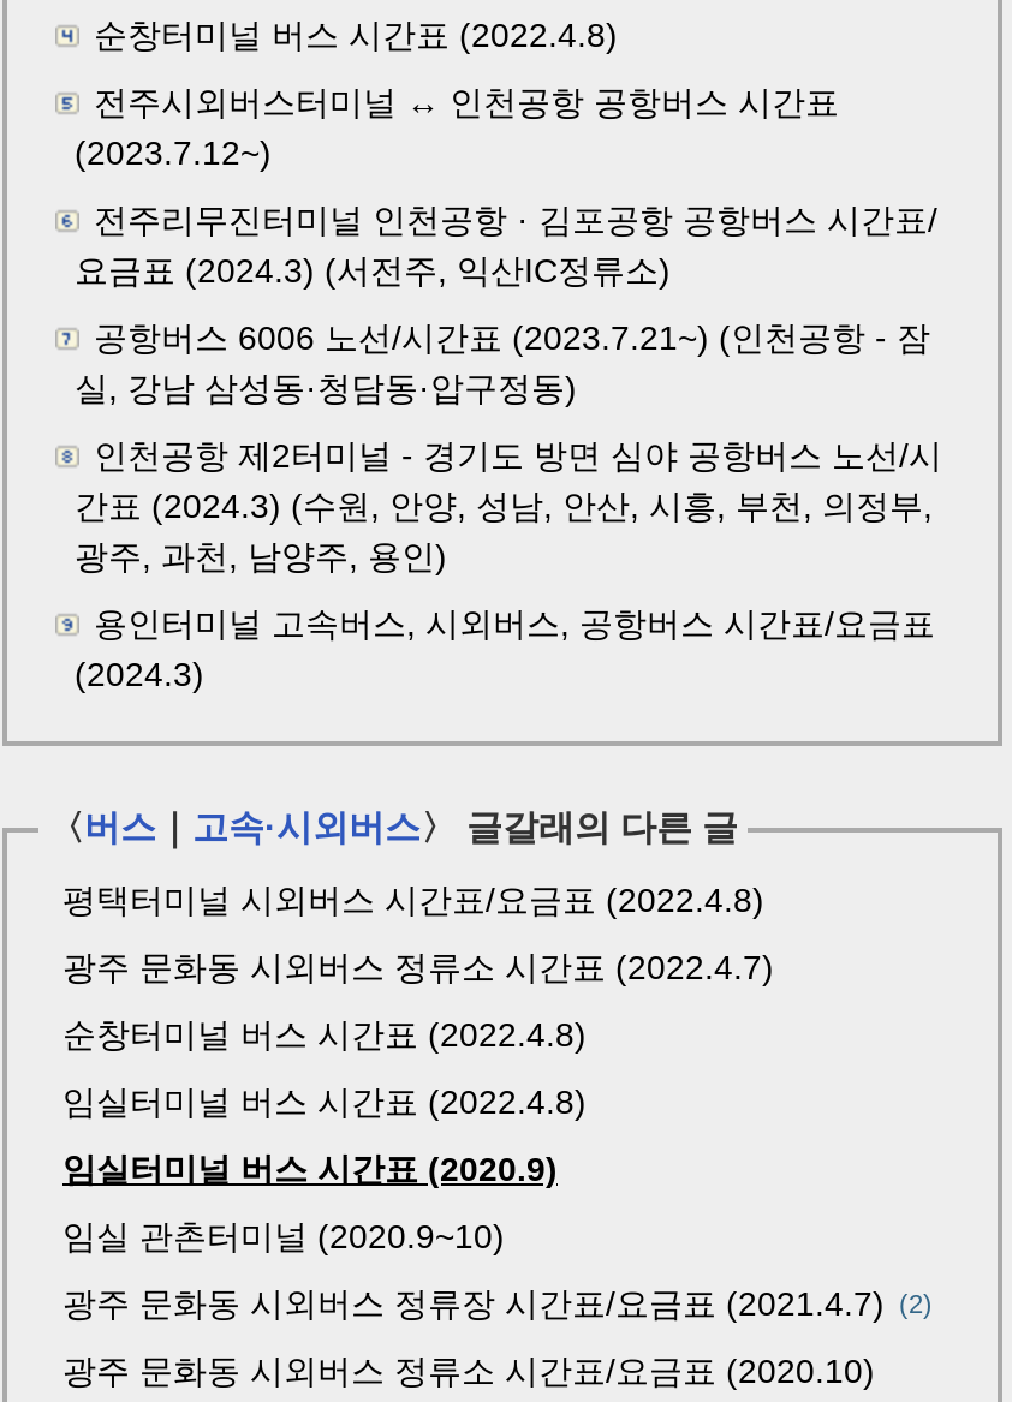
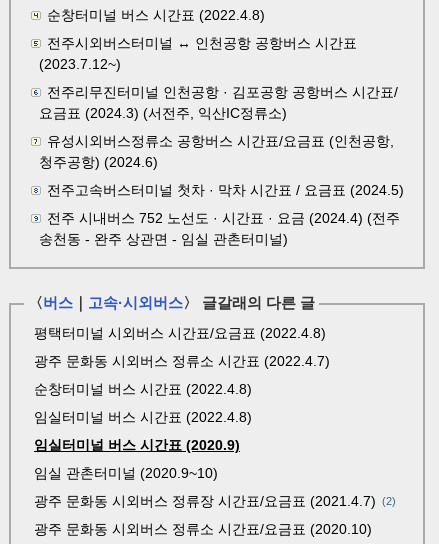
- 공항버스 6006 노선/시간표 (2023.7.21~) (인천공항 - 잠
- 실, 강남 삼성동·청담동·압구정동)
+ 유성시외버스정류소 공항버스 시간표/요금표 (인천공항,
+ 청주공항) (2024.6)

- 인천공항 제2터미널 - 경기도 방면 심야 공항버스 노선/시
- 간표 (2024.3) (수원, 안양, 성남, 안산, 시흥, 부천, 의정부,
- 광주, 과천, 남양주, 용인)
+ 전주고속버스터미널 첫차 · 막차 시간표 / 요금표 (2024.5)

- 용인터미널 고속버스, 시외버스, 공항버스 시간표/요금표
- (2024.3)
+ 전주 시내버스 752 노선도 · 시간표 · 요금 (2024.4) (전주
+ 송천동 - 완주 상관면 - 임실 관촌터미널)
